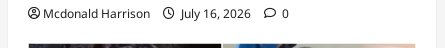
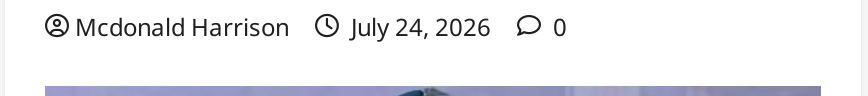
- Mcdonald Harrison July 16, 2026 0
+ Mcdonald Harrison July 24, 2026 0
